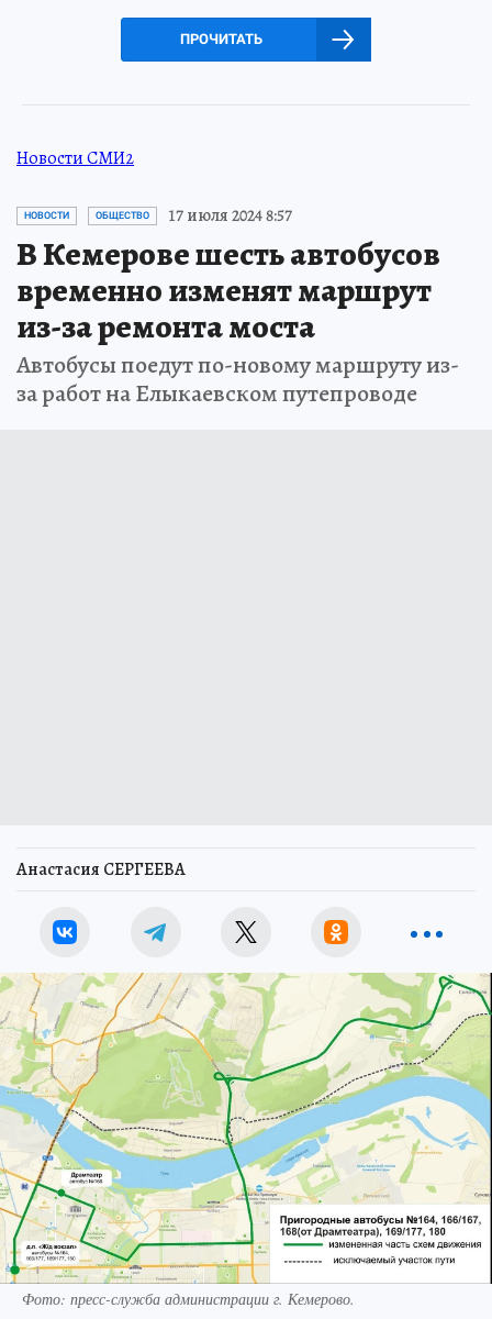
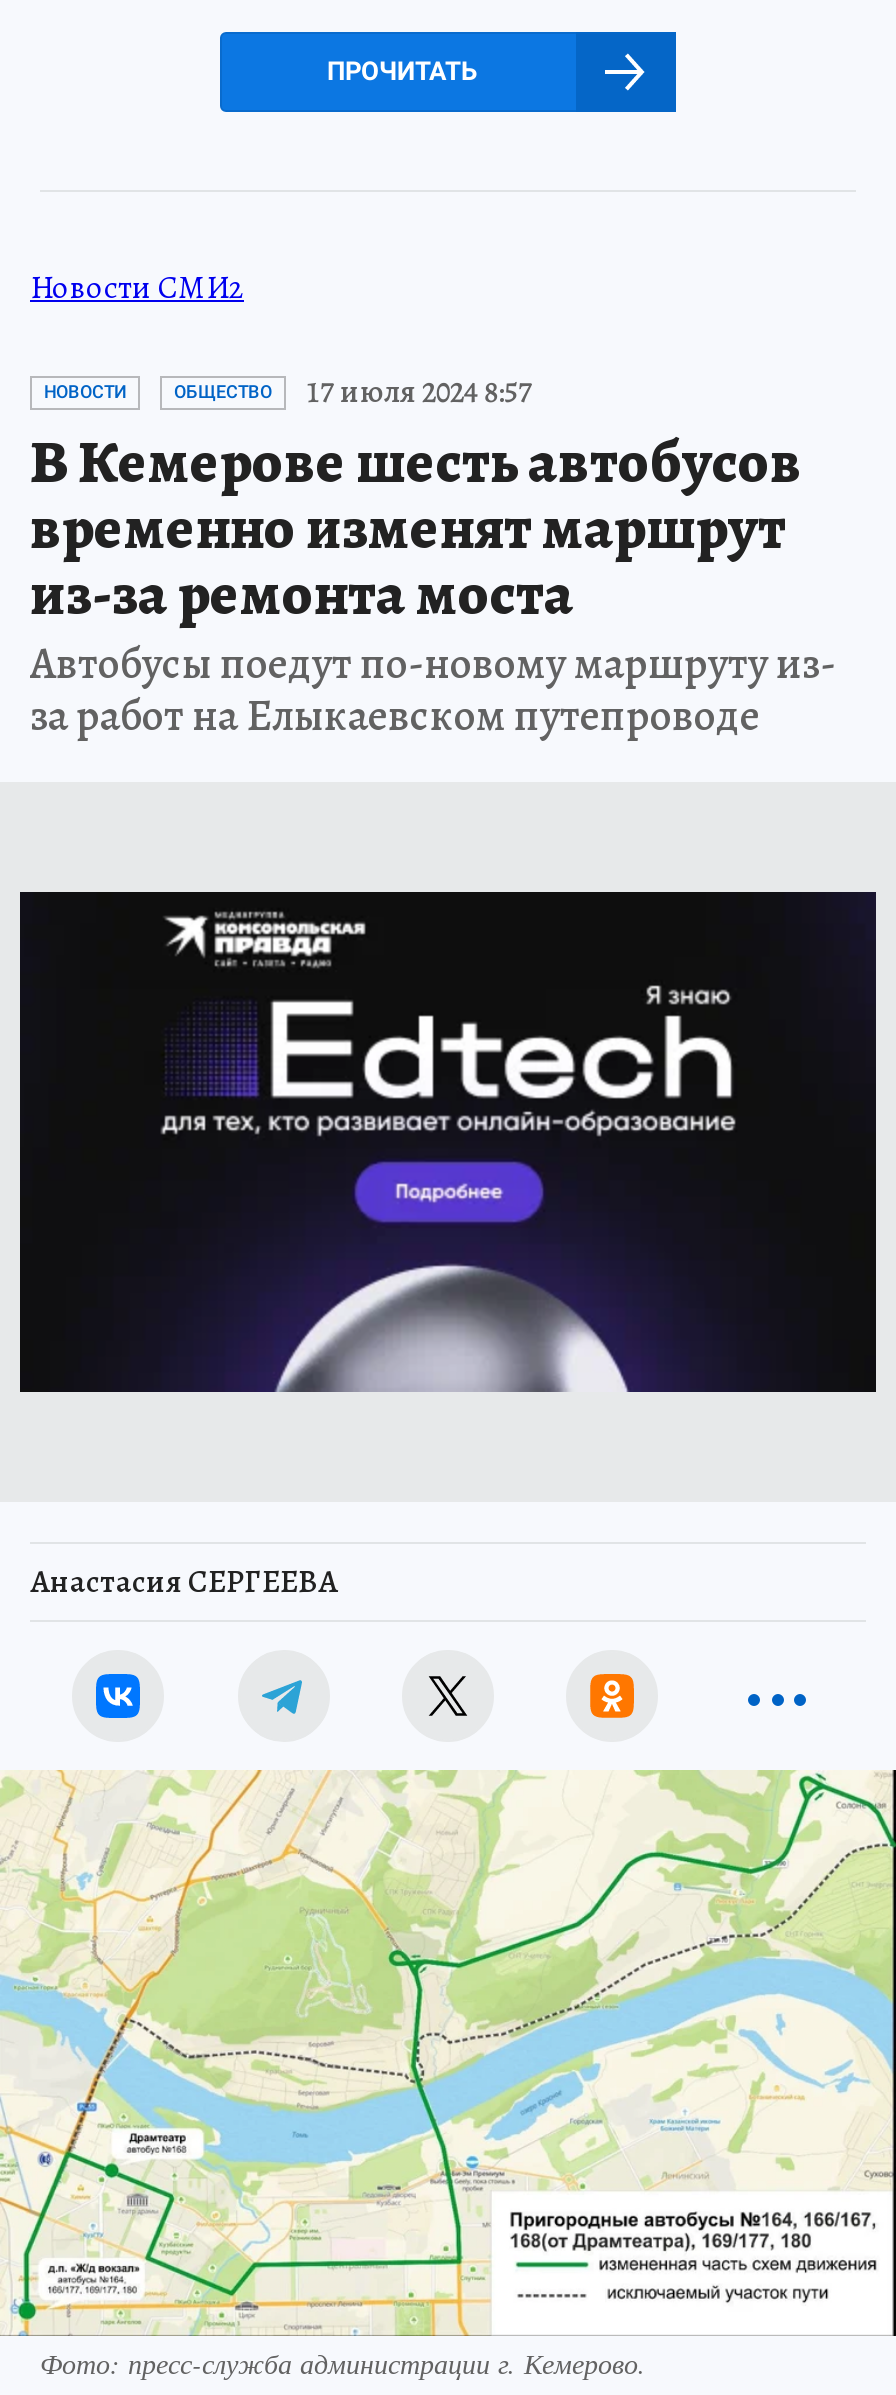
+ [image]
